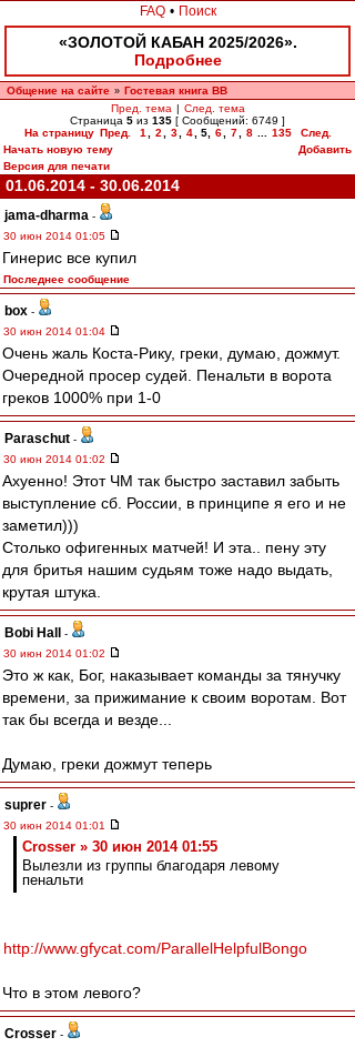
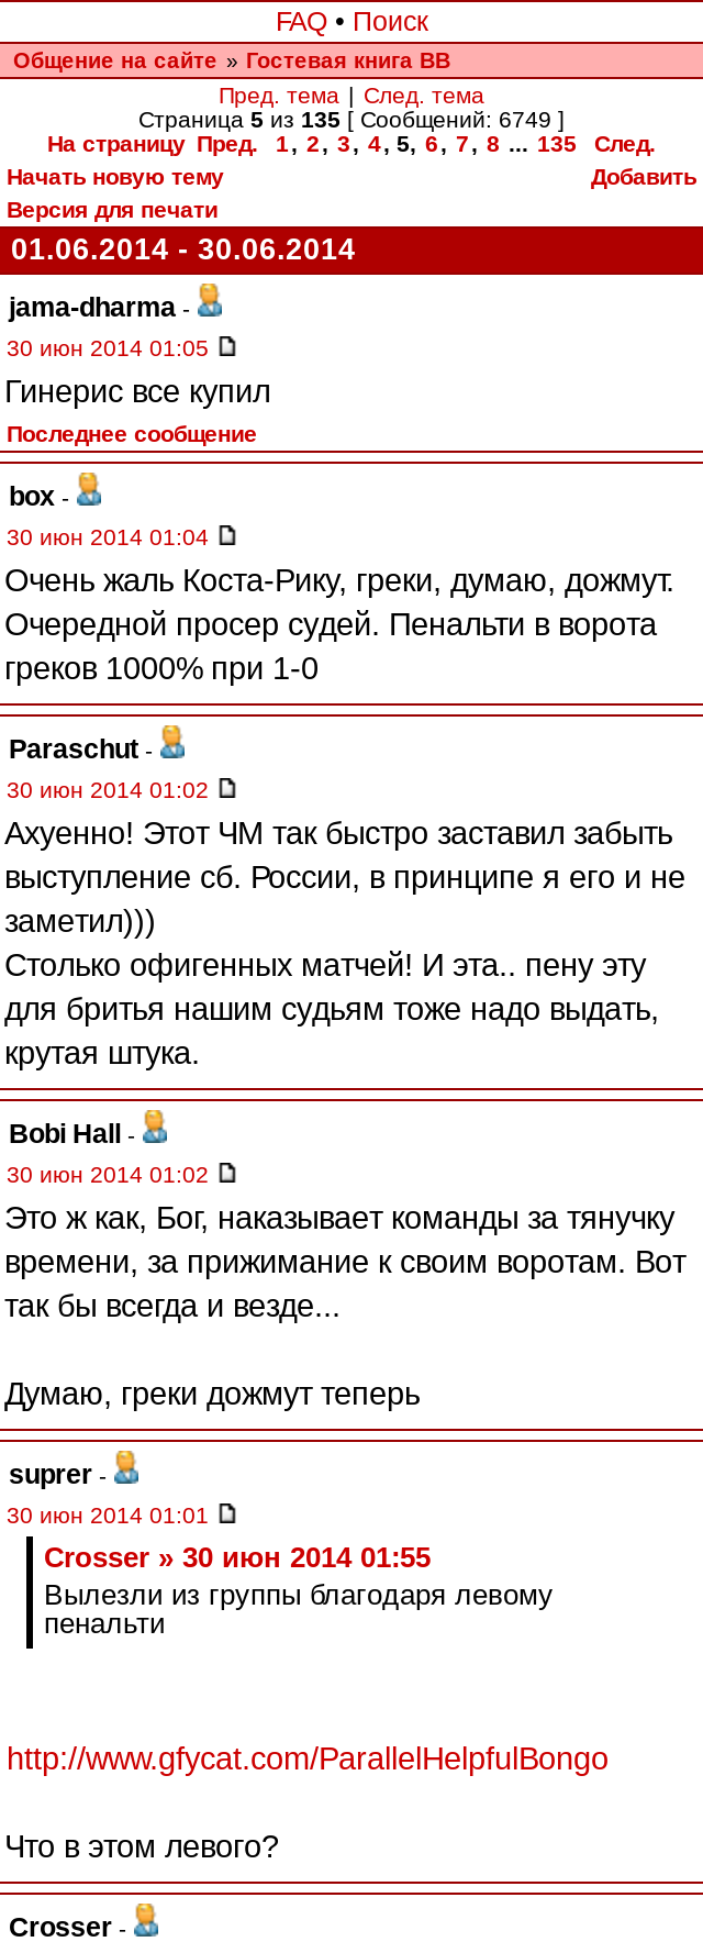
- «ЗОЛОТОЙ КАБАН 2025/2026».
- Подробнее
